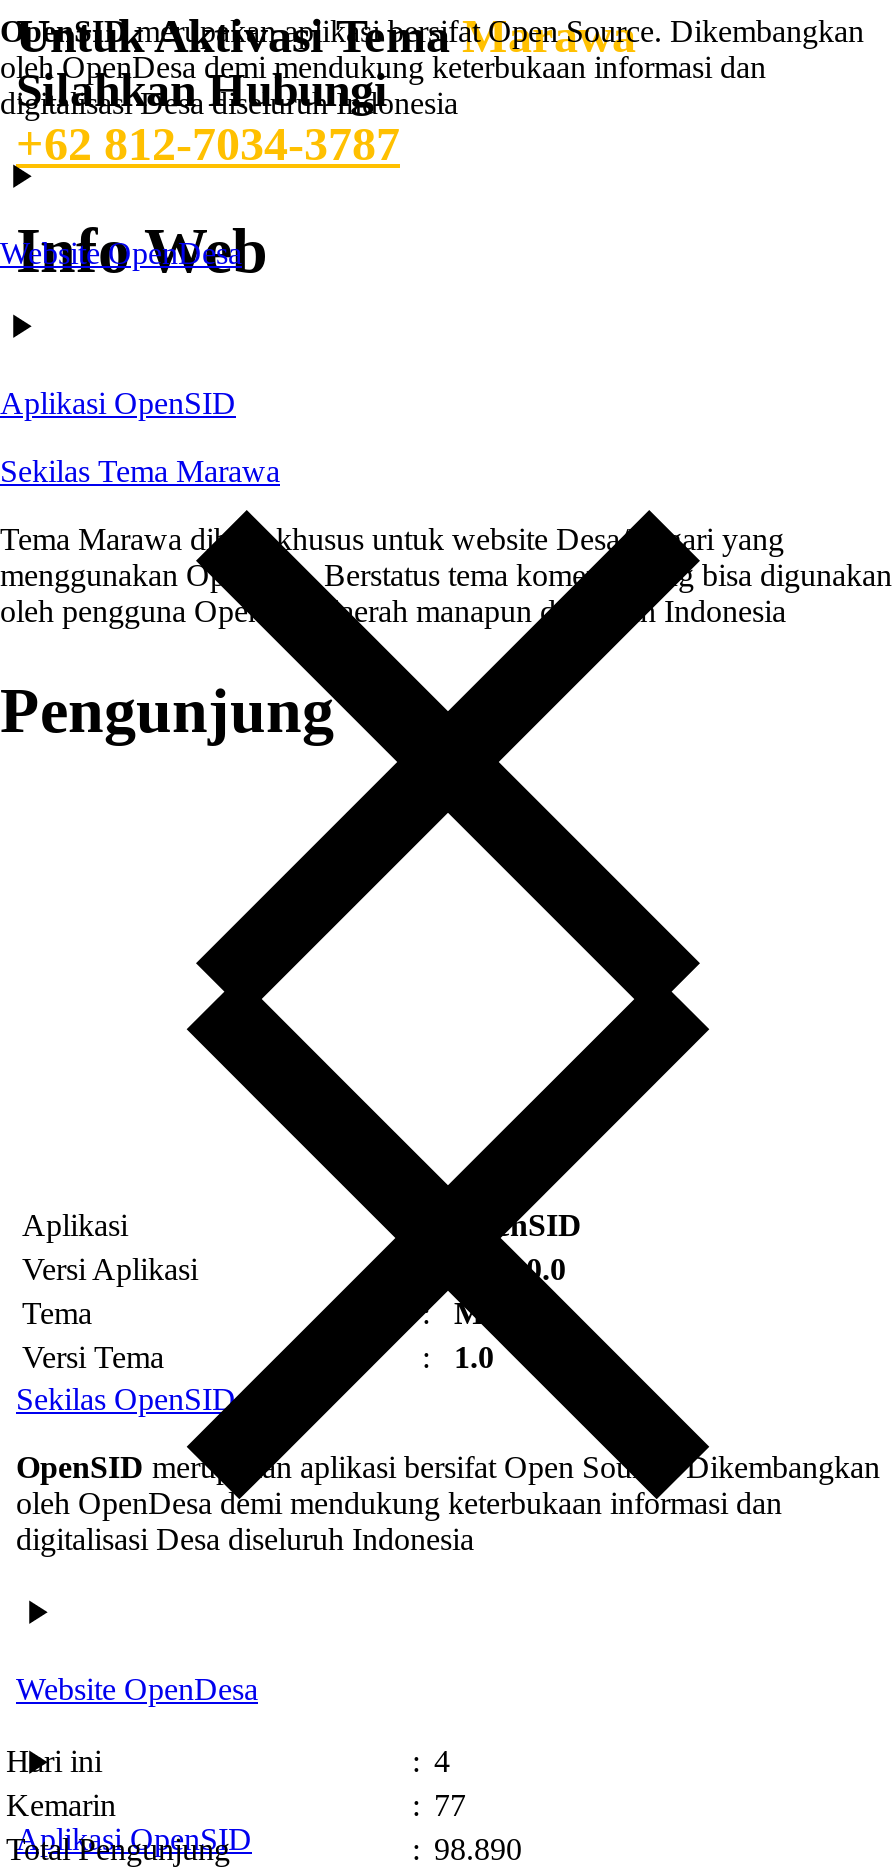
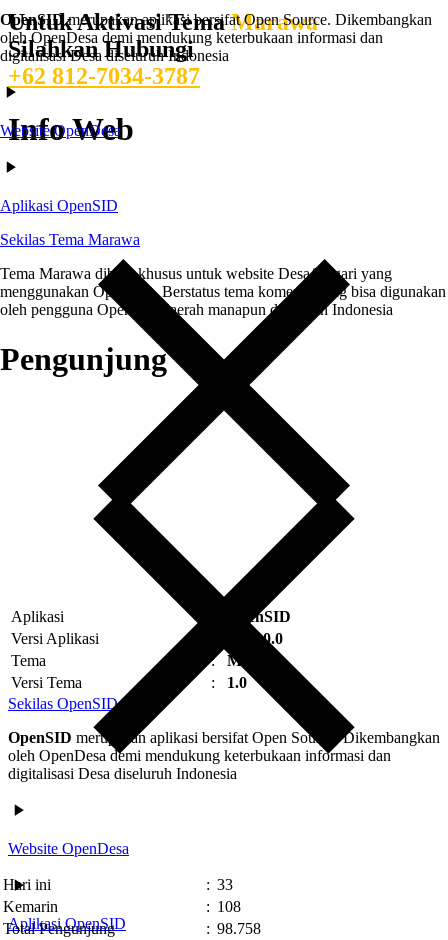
- : 4
+ : 33

- : 77
+ : 108

- : 98.890
+ : 98.758
